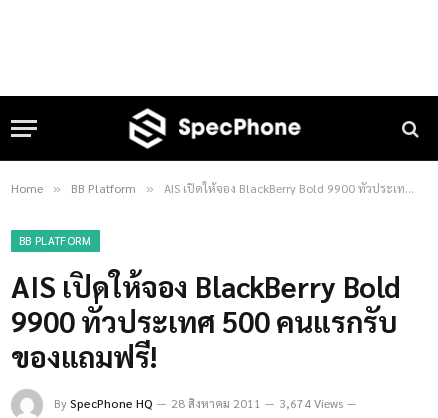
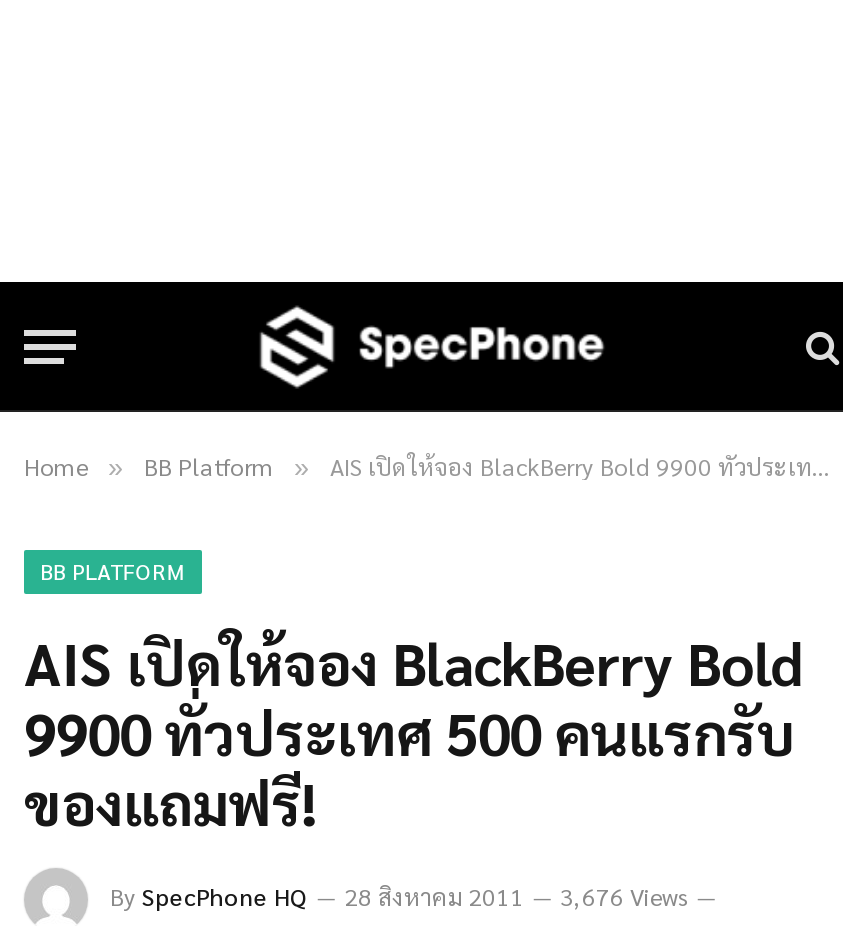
- By SpecPhone HQ 28 สิงหาคม 2011 3,674 Views
+ By SpecPhone HQ 28 สิงหาคม 2011 3,676 Views
